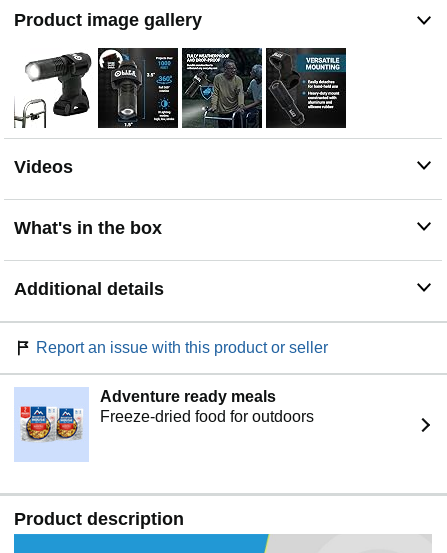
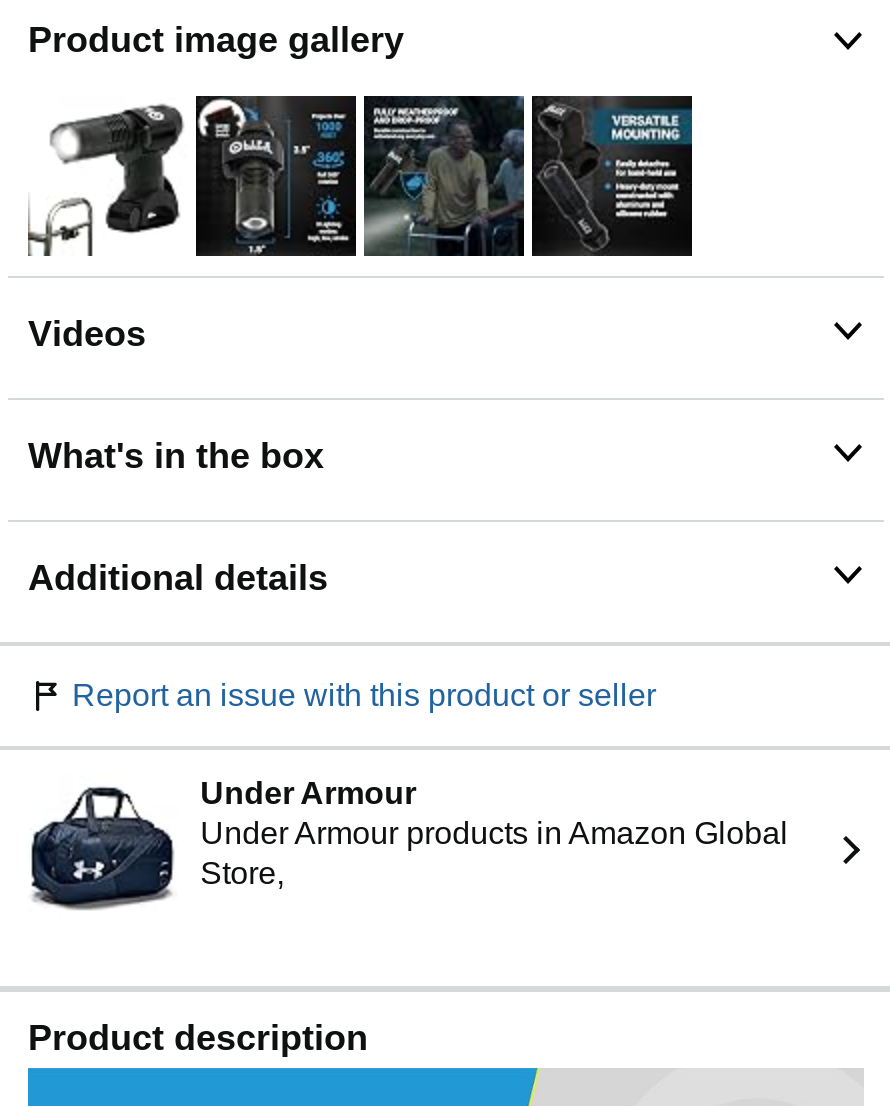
- [image]
- Adventure ready meals
- Freeze-dried food for outdoors
+ [image]
+ Under Armour
+ Under Armour products in Amazon Global
+ Store,
